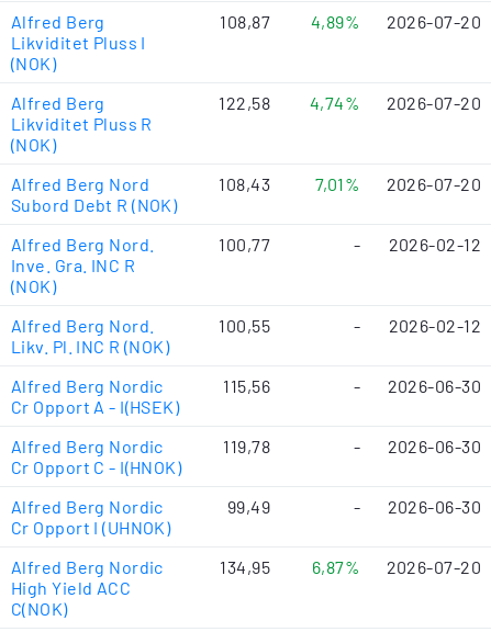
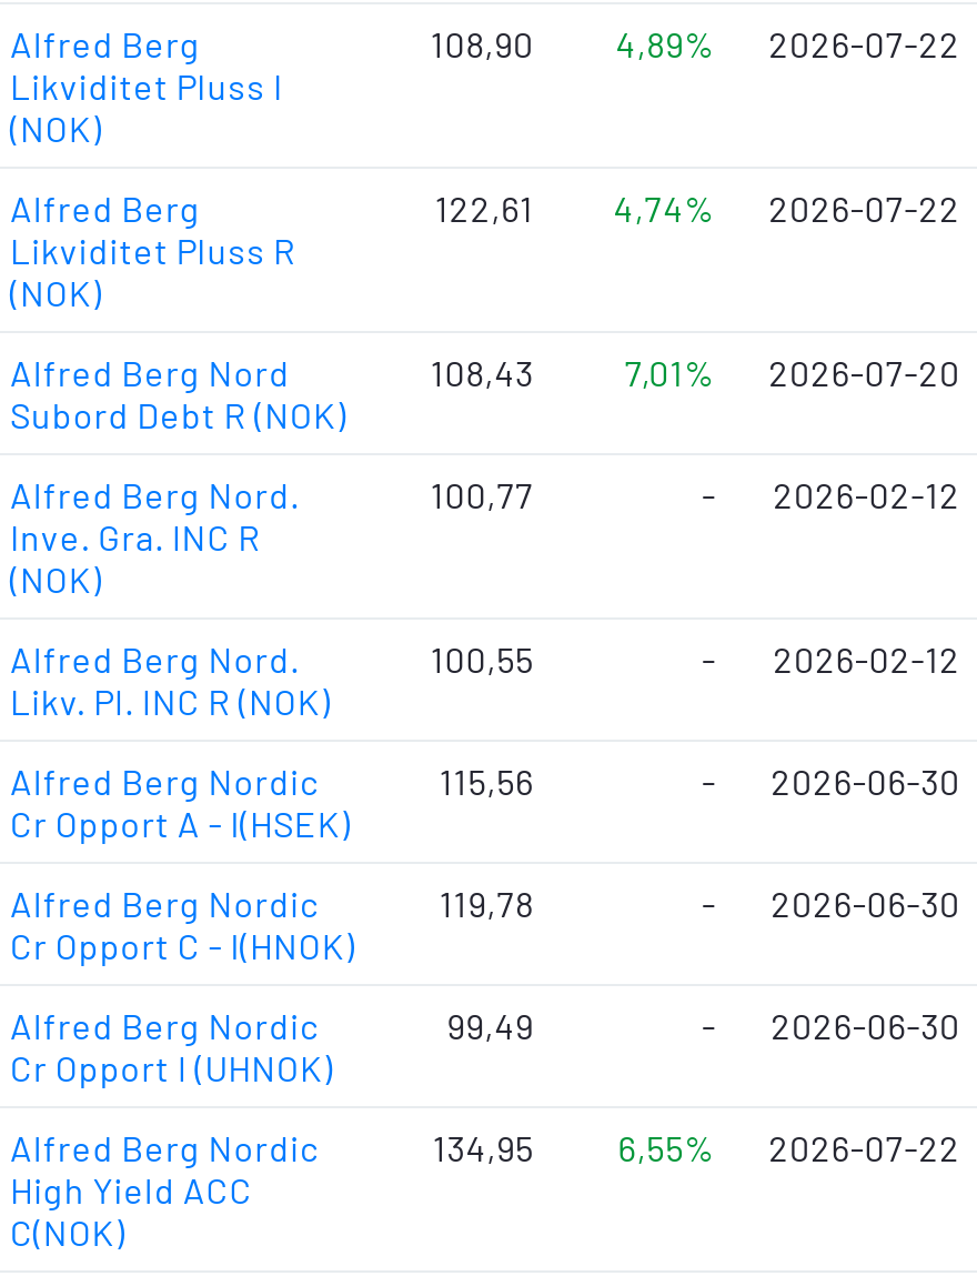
- 108,87
+ 108,90

- 2026-07-20
+ 2026-07-22

- 122,58
+ 122,61

- 2026-07-20
+ 2026-07-22

- 6,87%
+ 6,55%

- 2026-07-20
+ 2026-07-22
